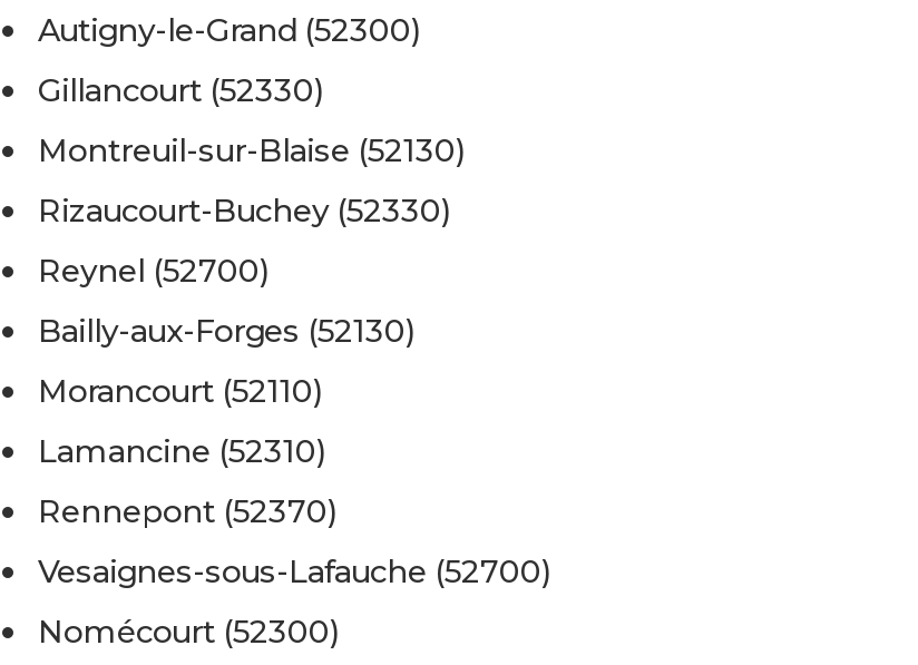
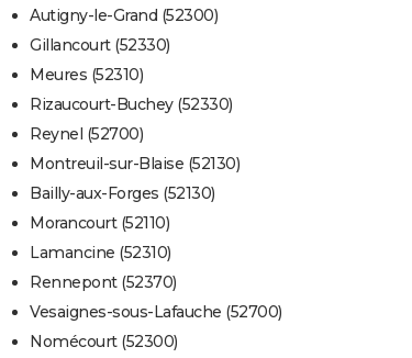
+ Meures (52310)

moved down: Montreuil-sur-Blaise (52130)
